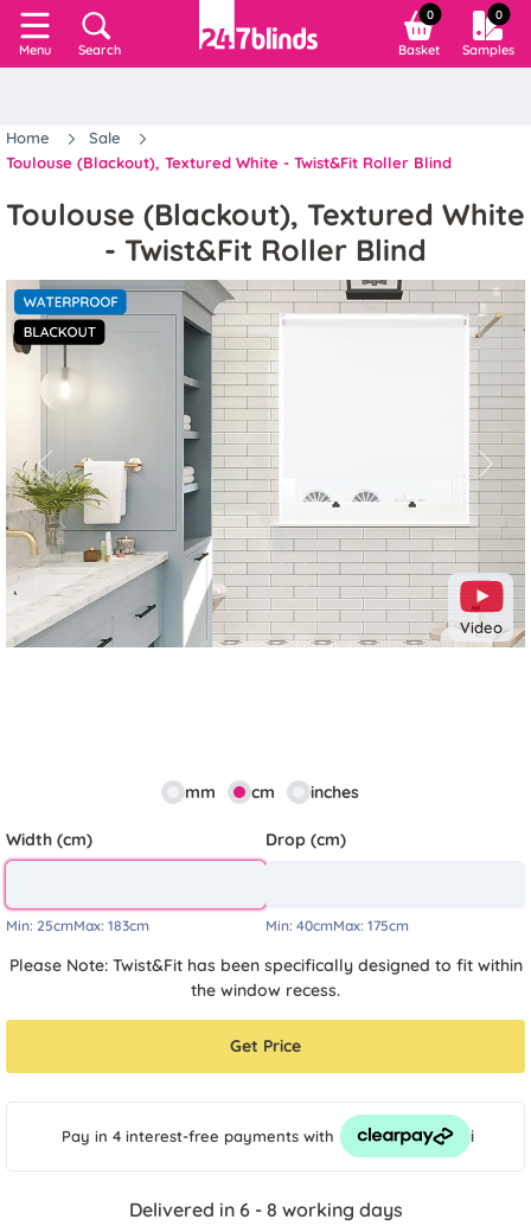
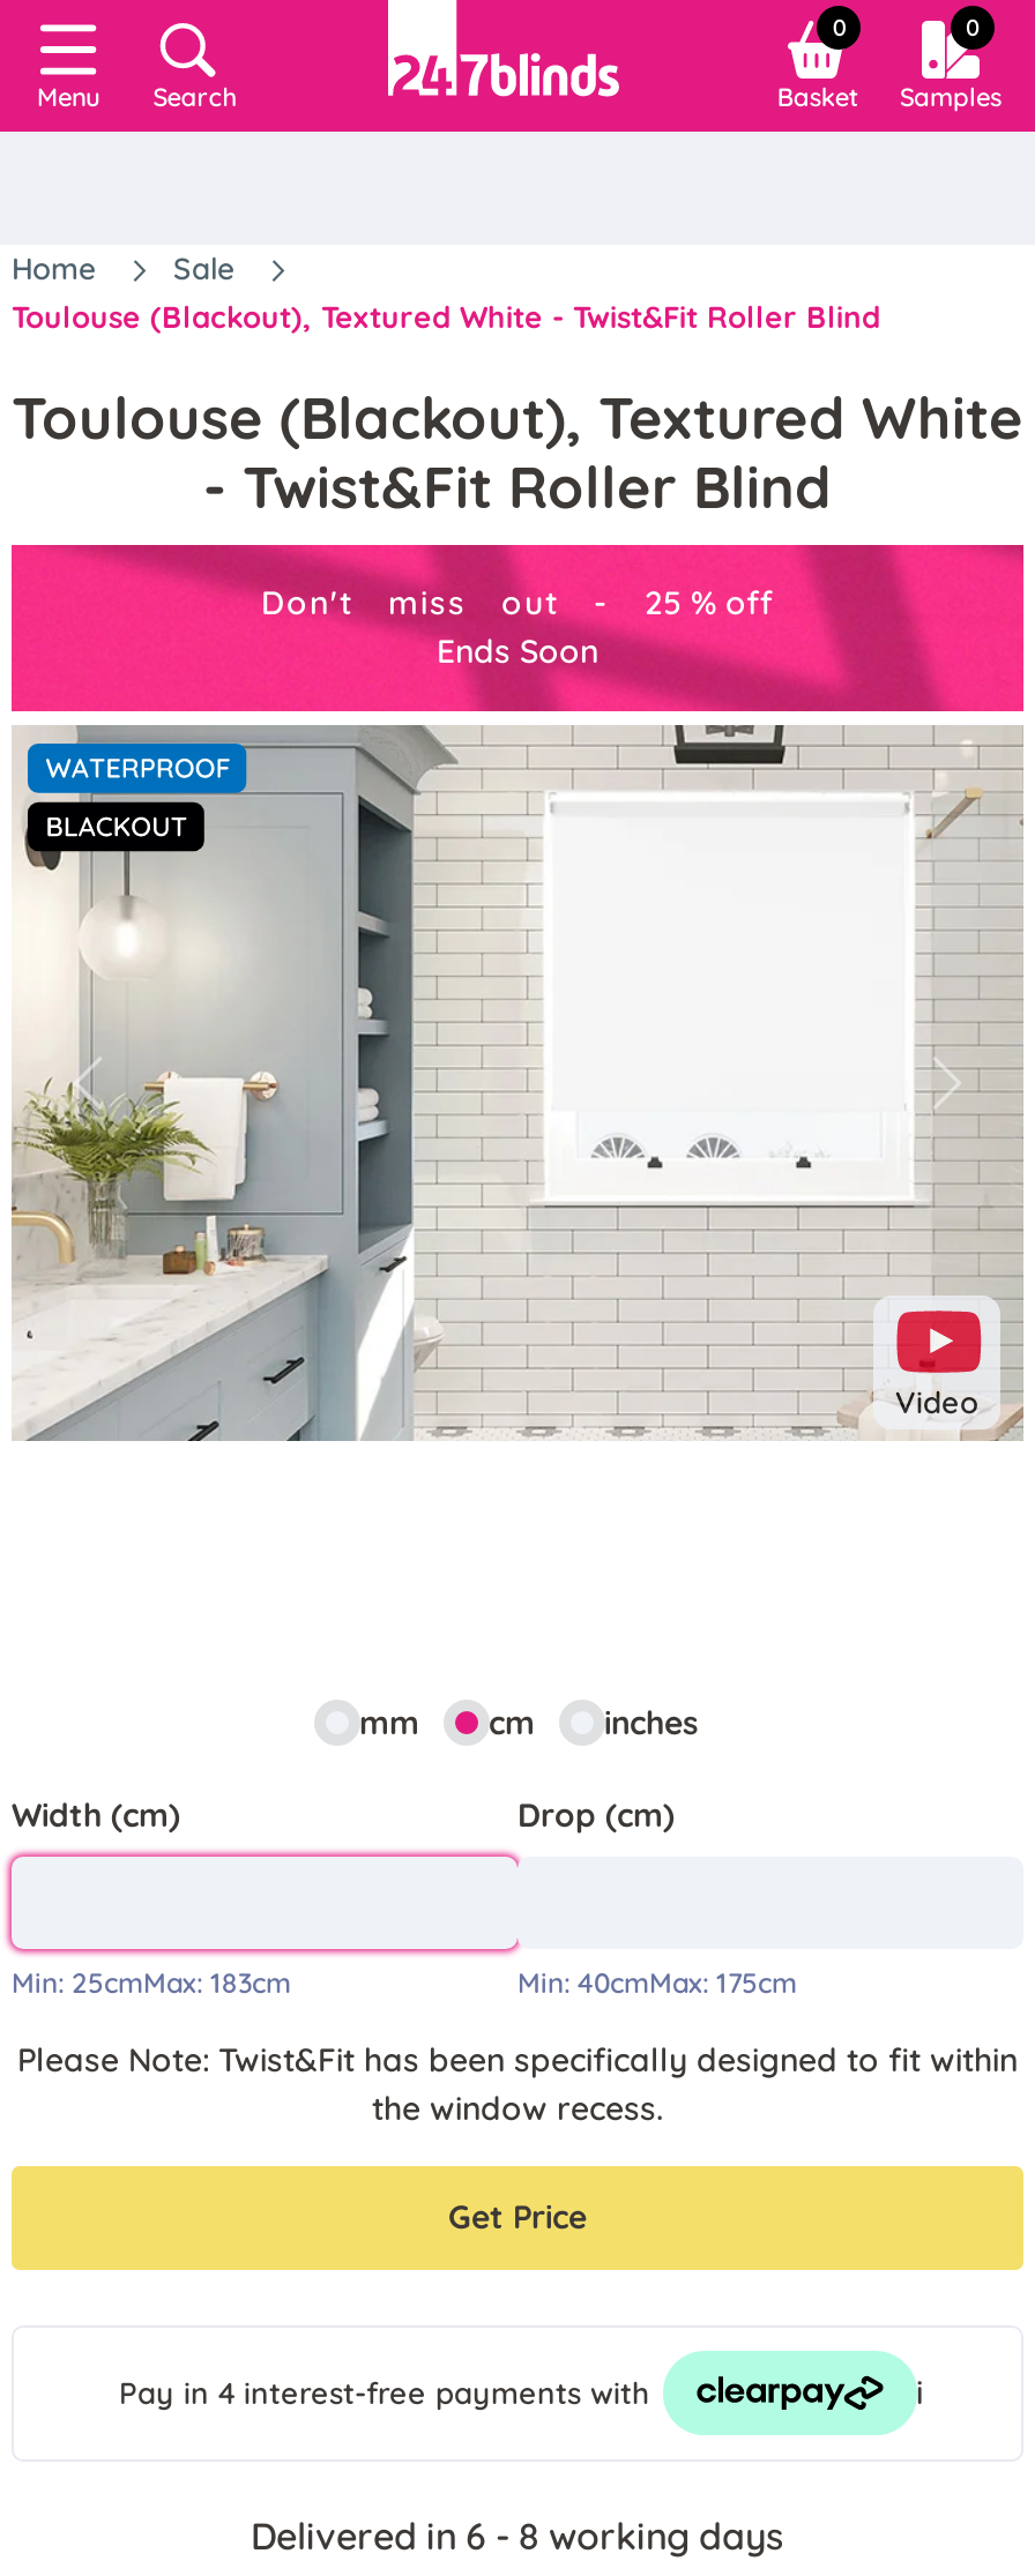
+ [image]
+ Don't miss out - 25 % off
+ Ends Soon
